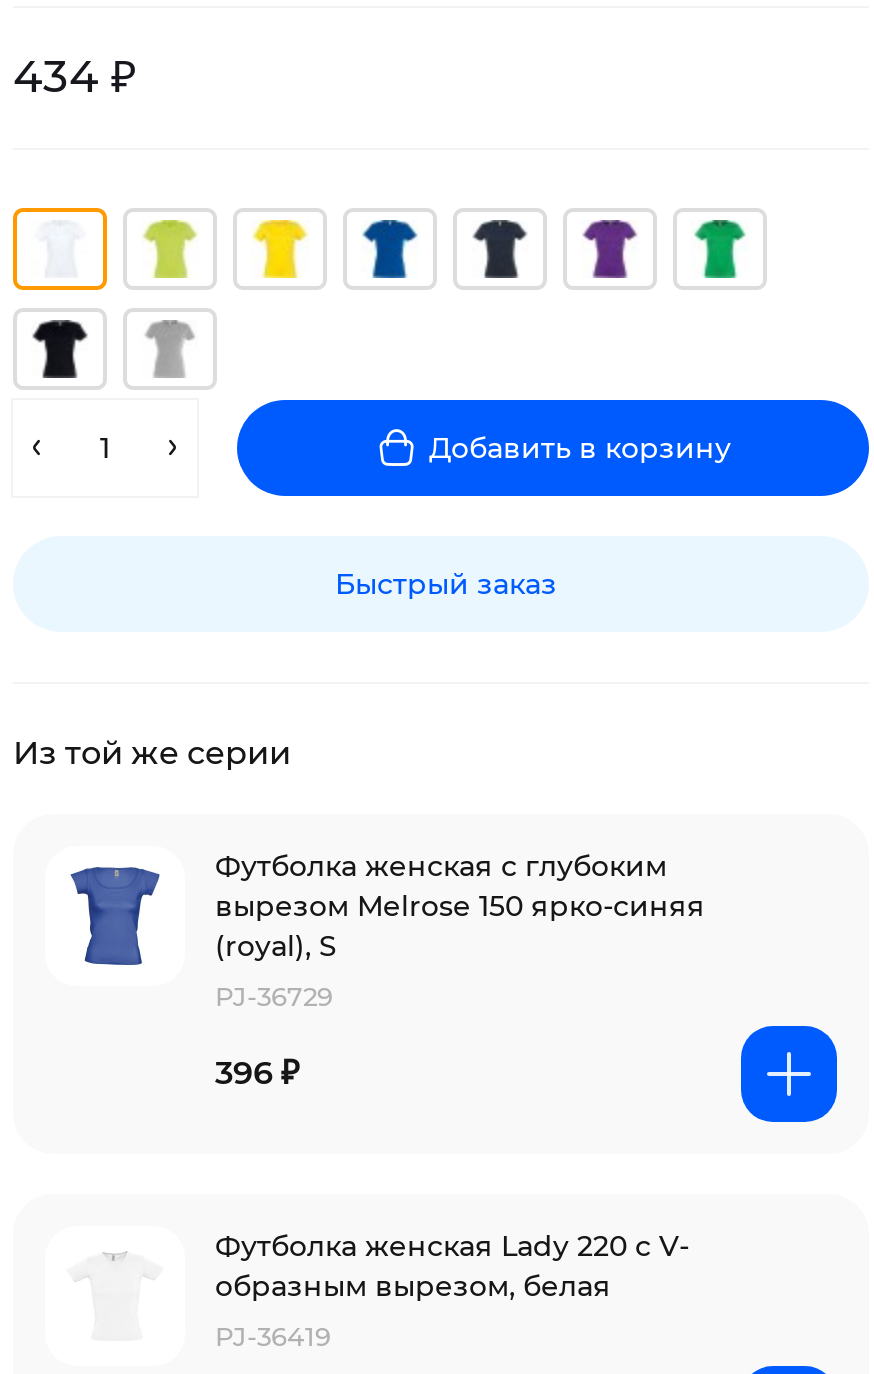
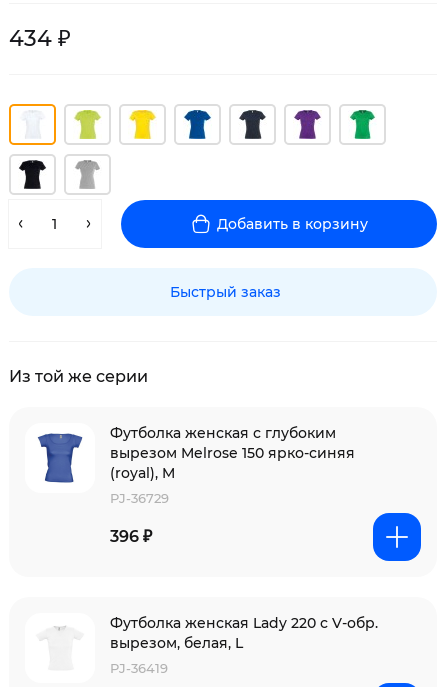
- (royal), S
+ (royal), M

- Футболка женская Lady 220 с V-
- образным вырезом, белая
+ Футболка женская Lady 220 с V-обр.
+ вырезом, белая, L
